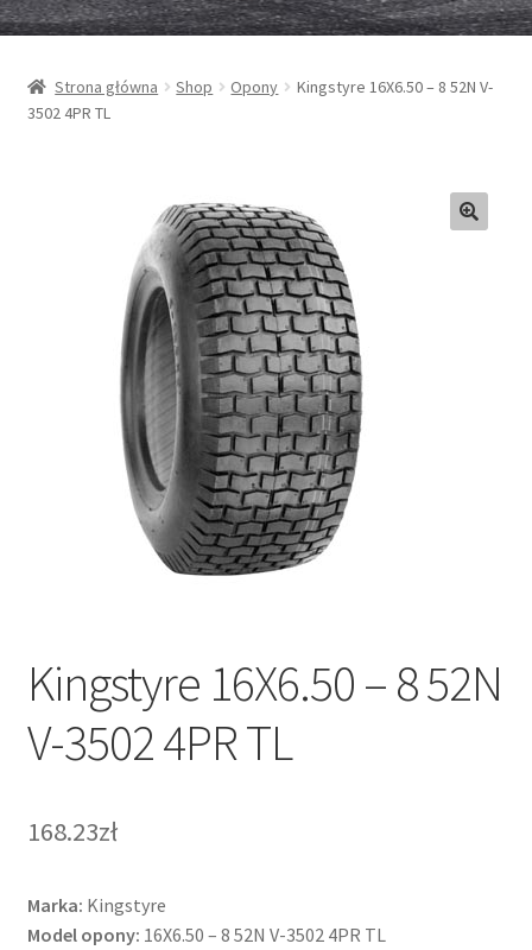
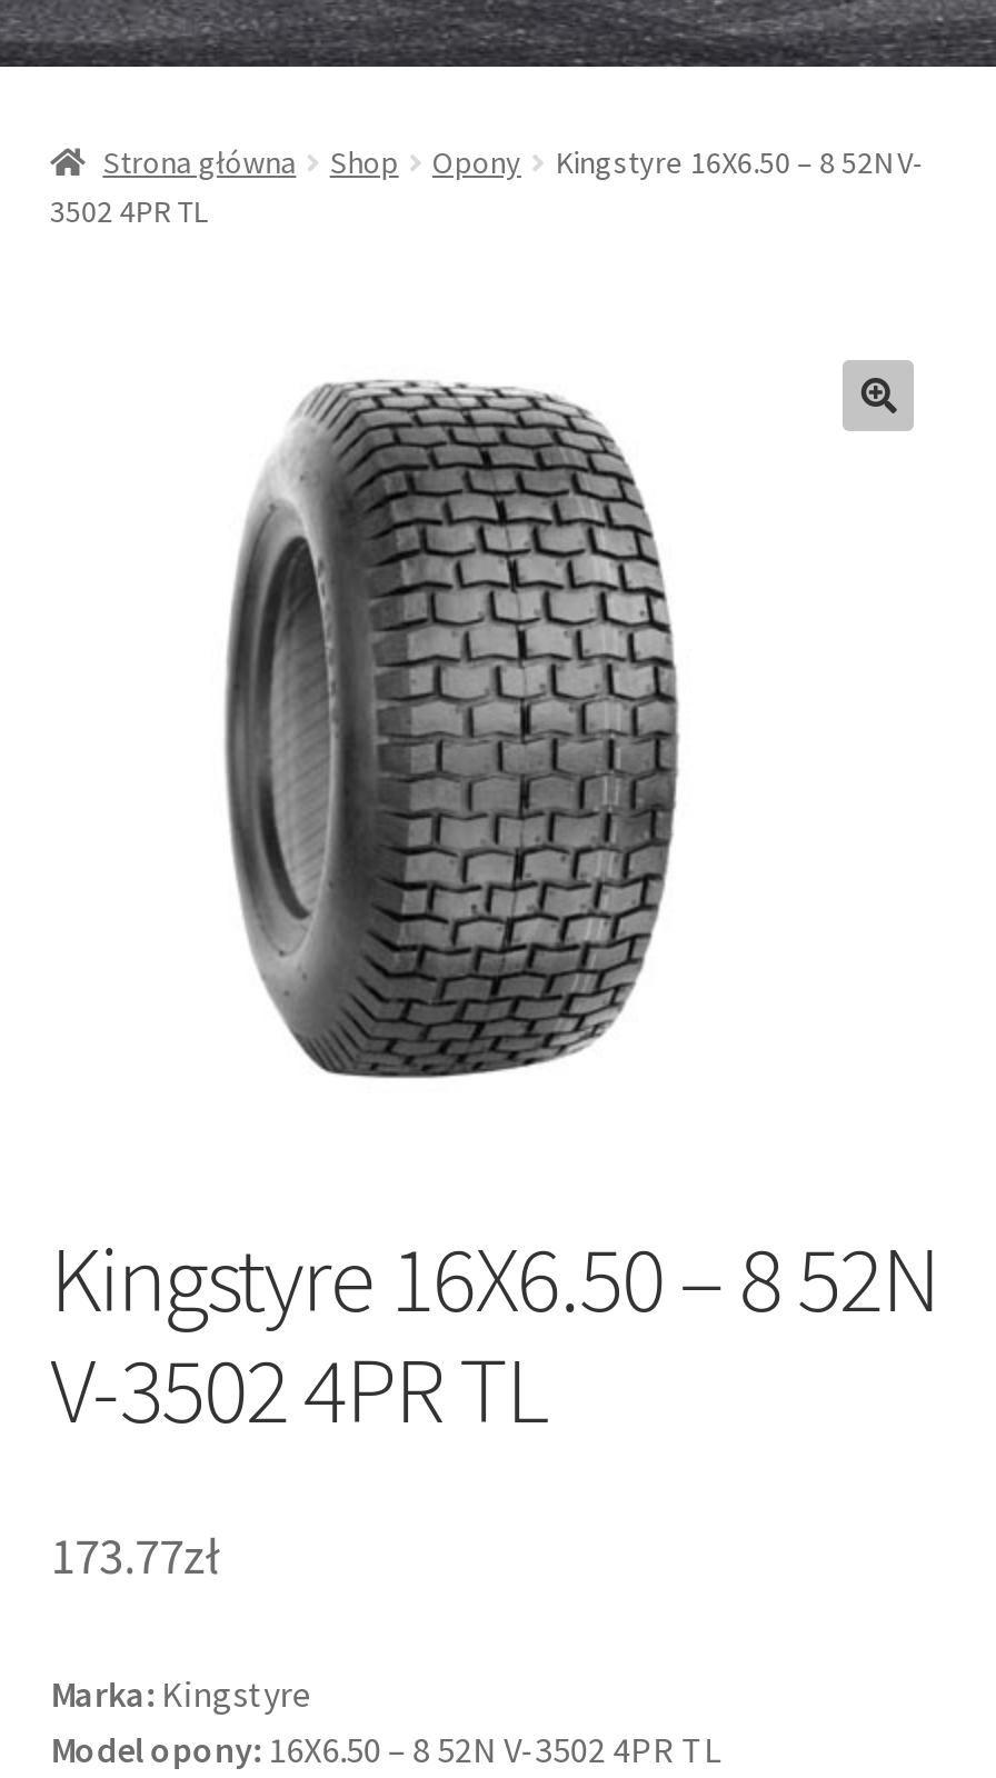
- 168.23zł
+ 173.77zł
